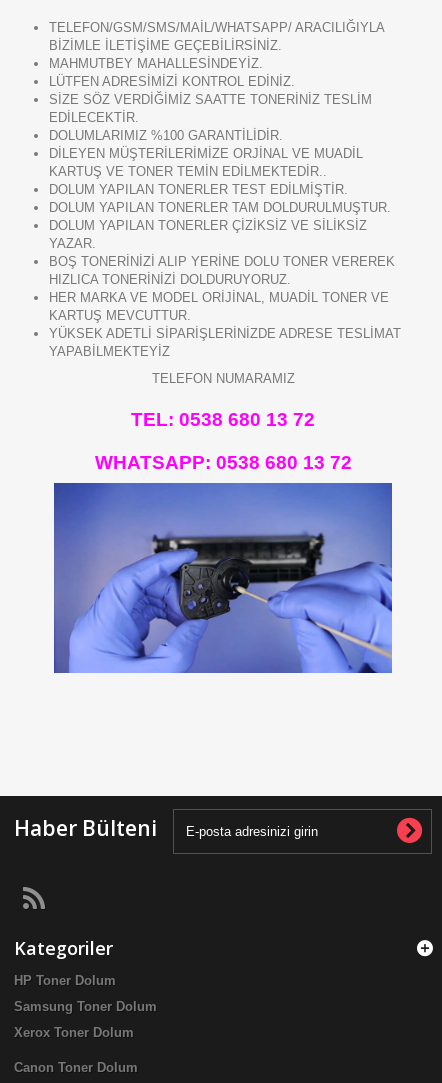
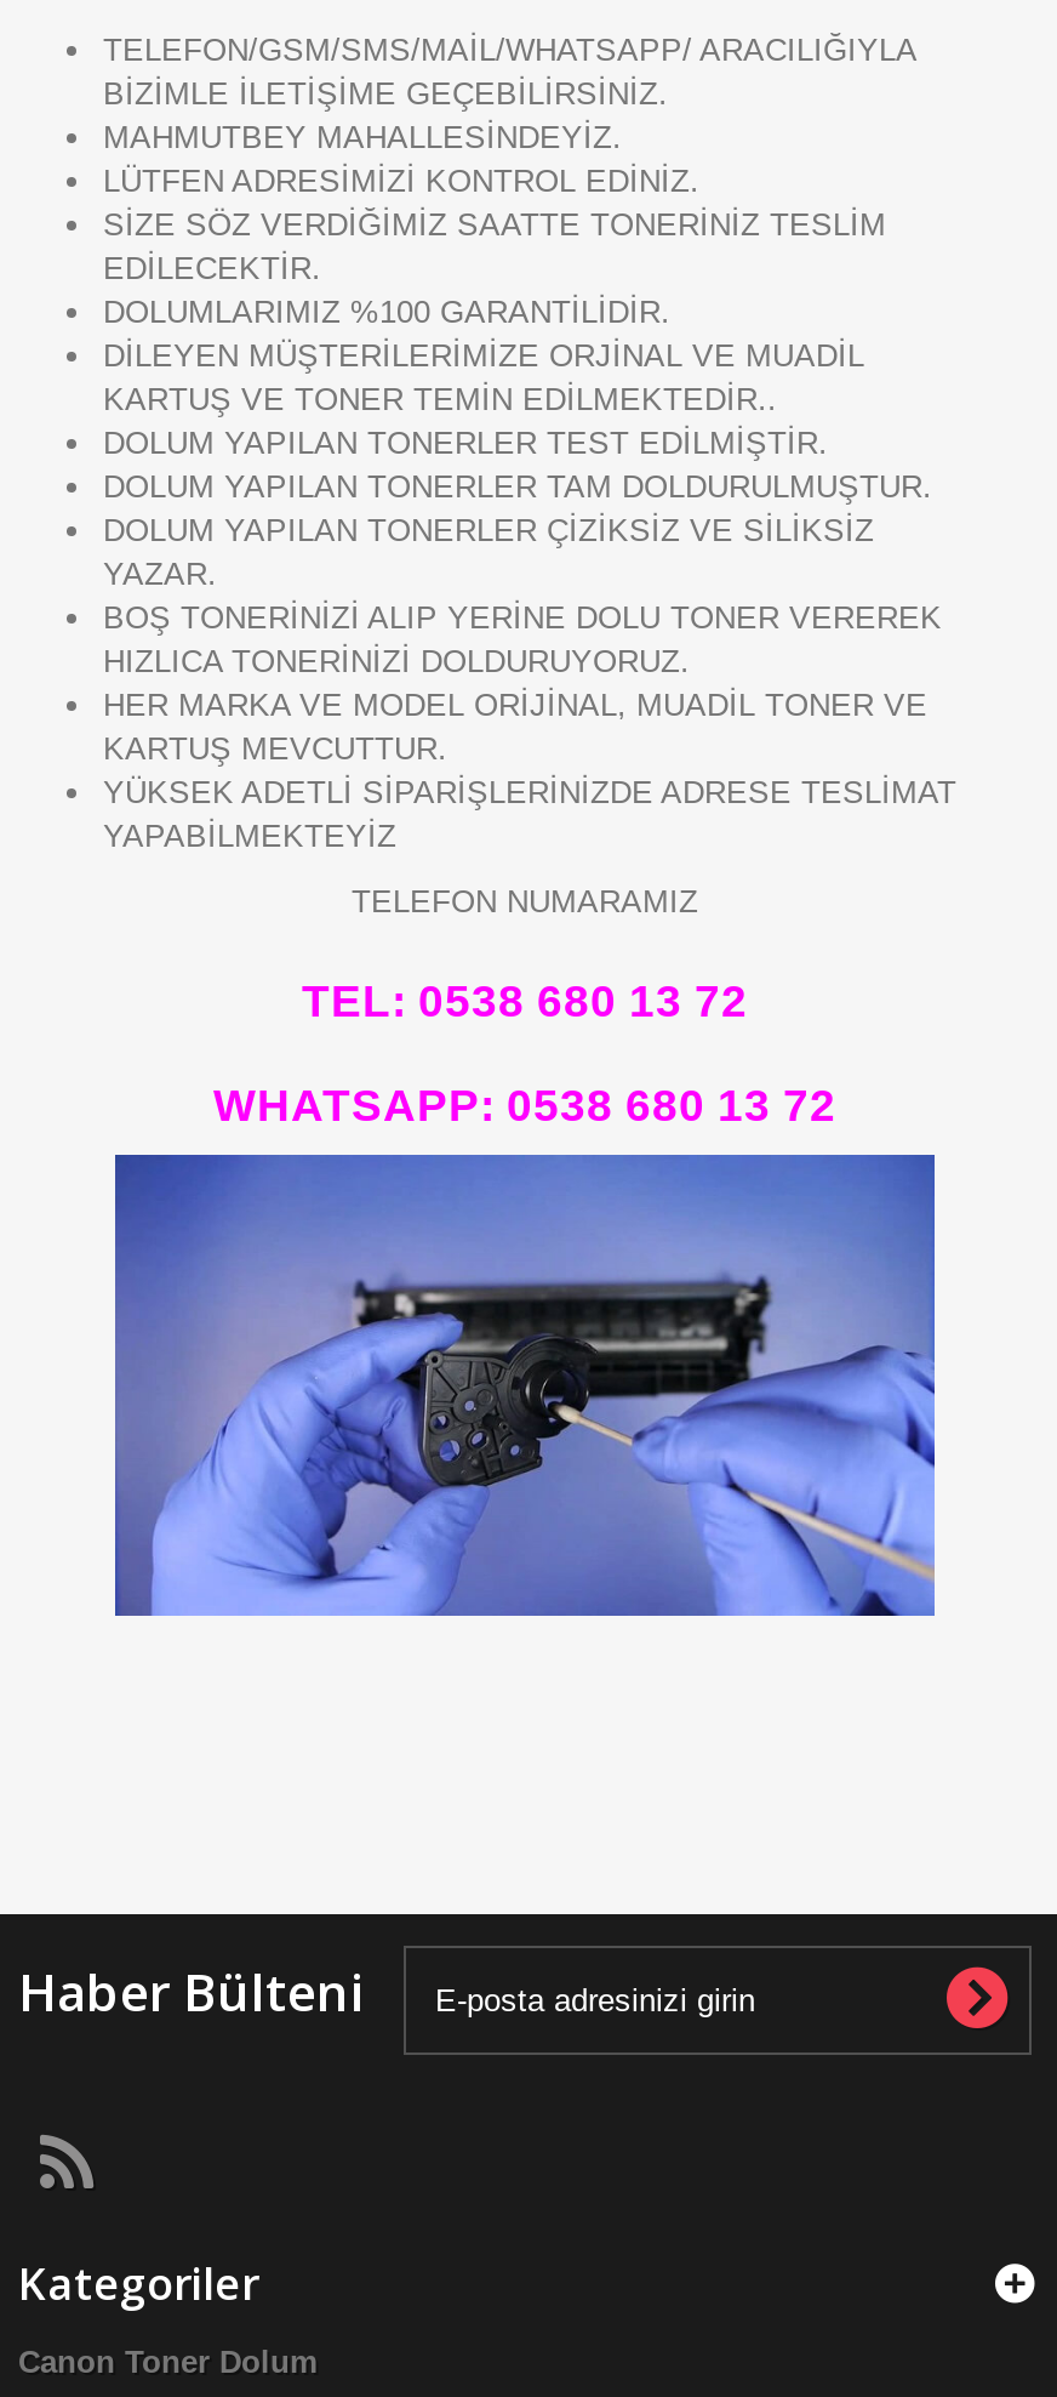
- HP Toner Dolum
- Samsung Toner Dolum
- Xerox Toner Dolum
